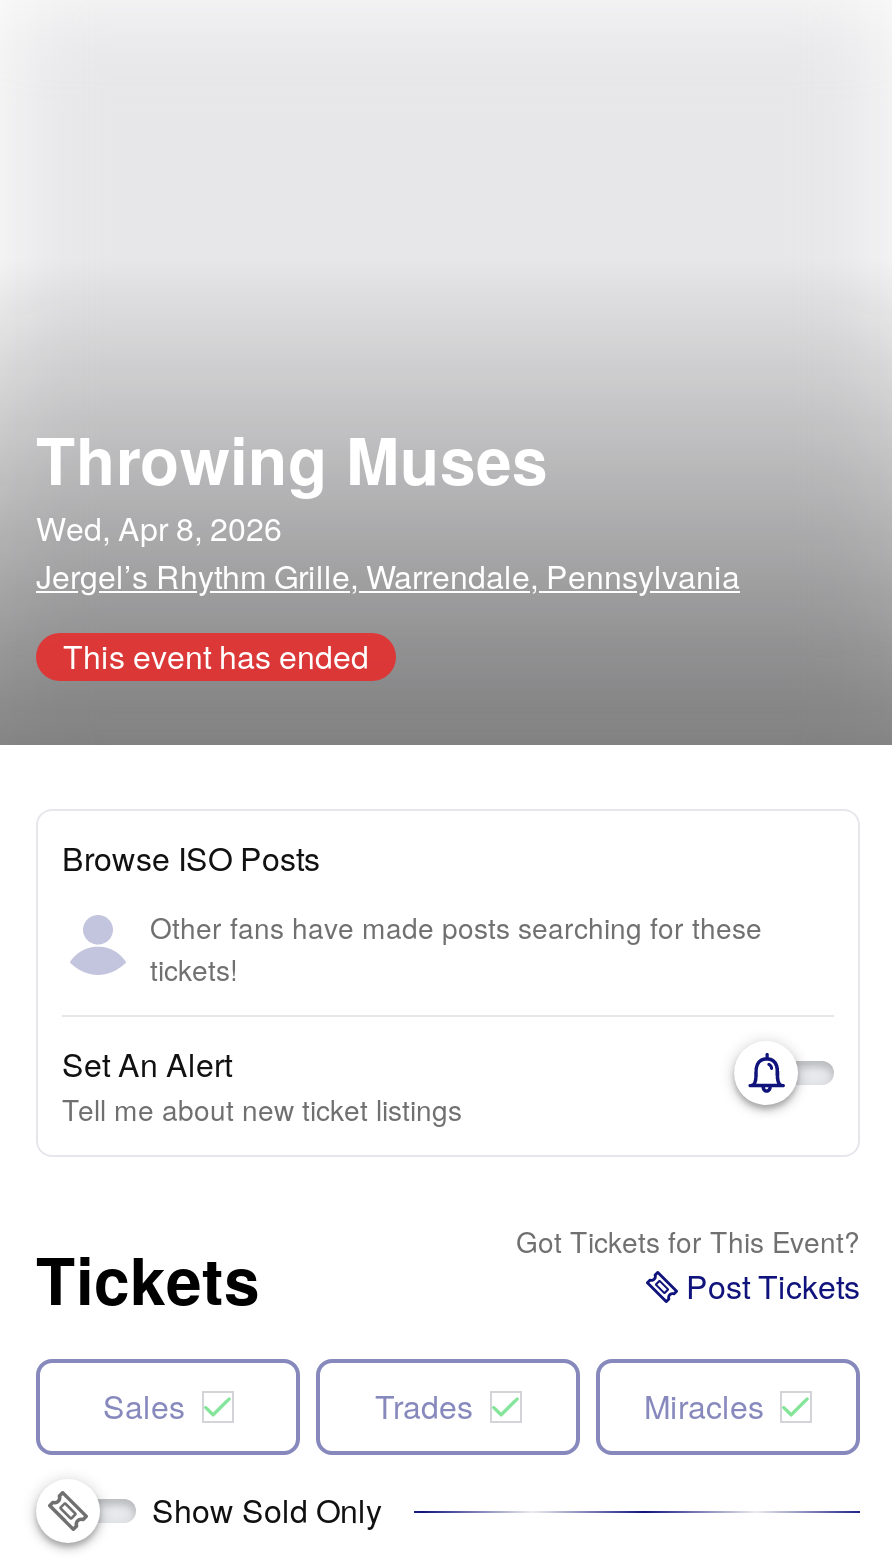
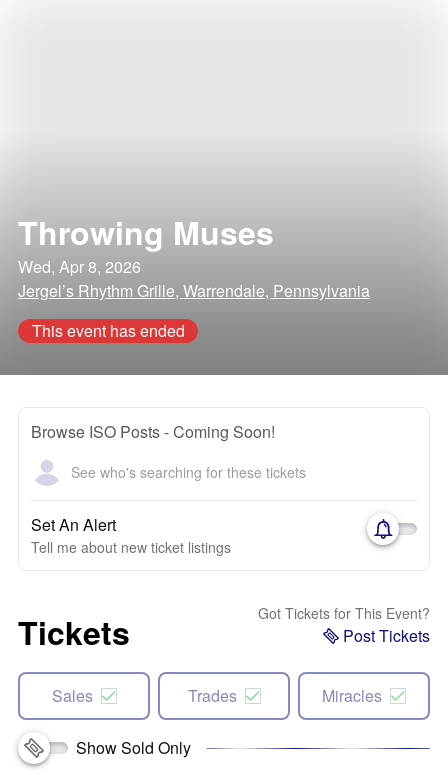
- Browse ISO Posts
+ Browse ISO Posts - Coming Soon!

- Other fans have made posts searching for these
- tickets!
+ See who's searching for these tickets
